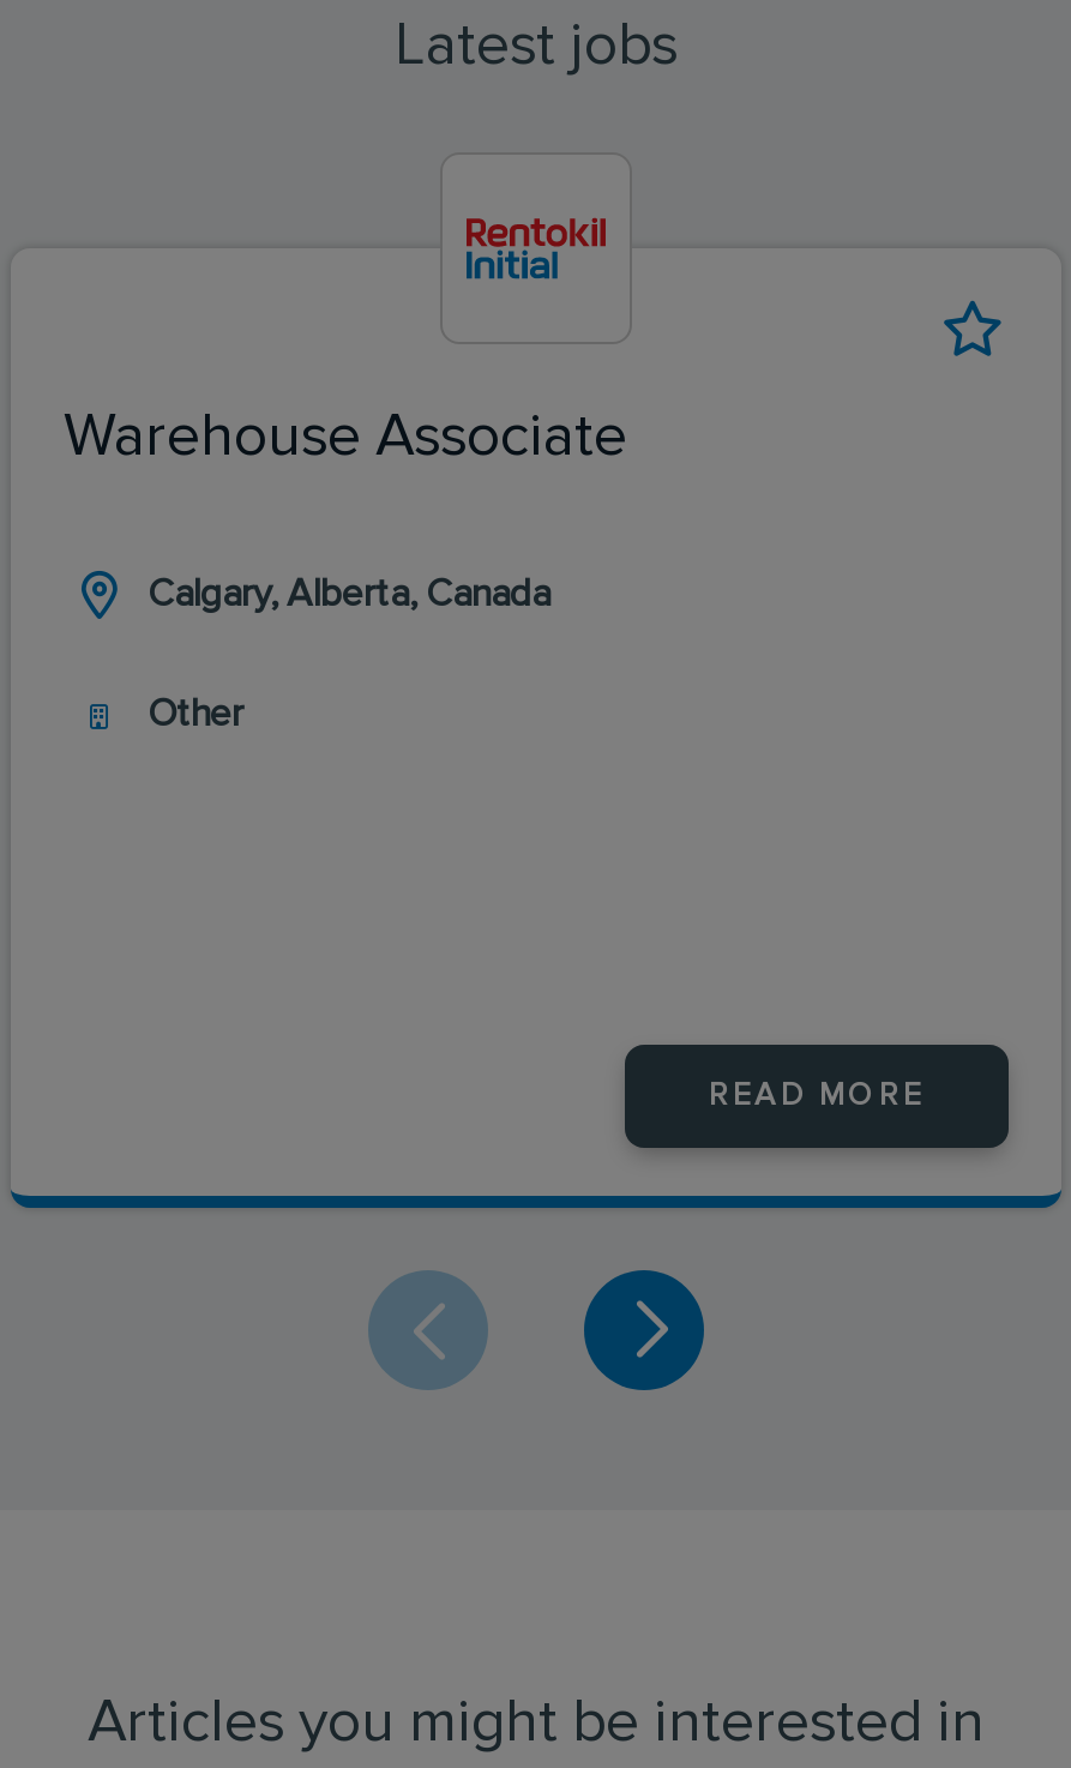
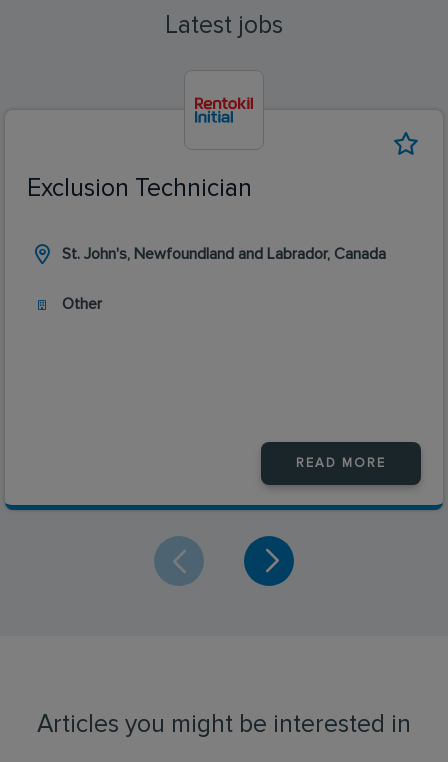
- Warehouse Associate
+ Exclusion Technician

- Calgary, Alberta, Canada
+ St. John's, Newfoundland and Labrador, Canada
